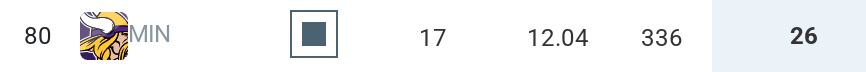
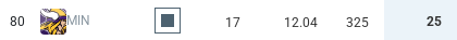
- 12.04 336
+ 12.04 325

- 26
+ 25
